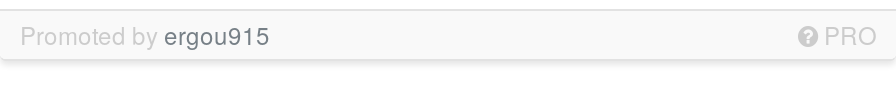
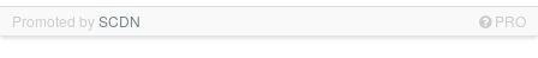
- Promoted by ergou915
+ Promoted by SCDN
